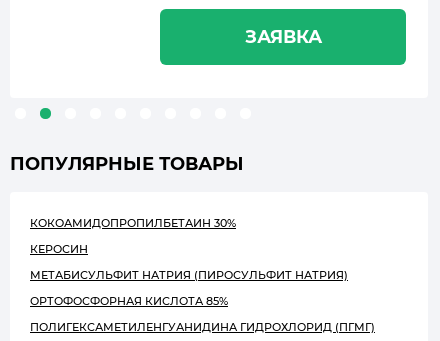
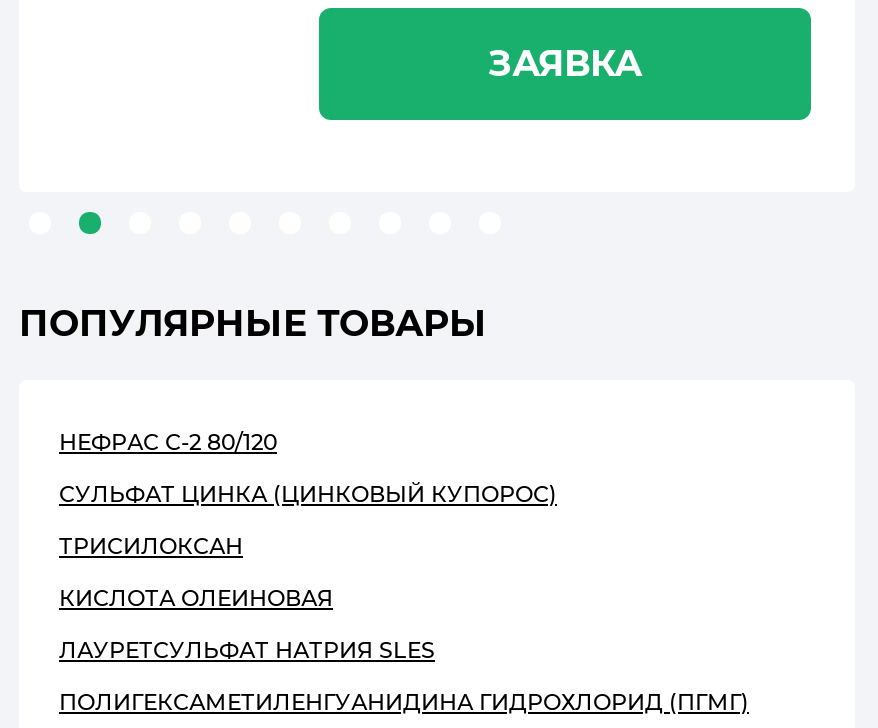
- КОКОАМИДОПРОПИЛБЕТАИН 30%
- КЕРОСИН
- МЕТАБИСУЛЬФИТ НАТРИЯ (ПИРОСУЛЬФИТ НАТРИЯ)
- ОРТОФОСФОРНАЯ КИСЛОТА 85%
+ НЕФРАС С-2 80/120
+ СУЛЬФАТ ЦИНКА (ЦИНКОВЫЙ КУПОРОС)
+ ТРИСИЛОКСАН
+ КИСЛОТА ОЛЕИНОВАЯ
+ ЛАУРЕТСУЛЬФАТ НАТРИЯ SLES
